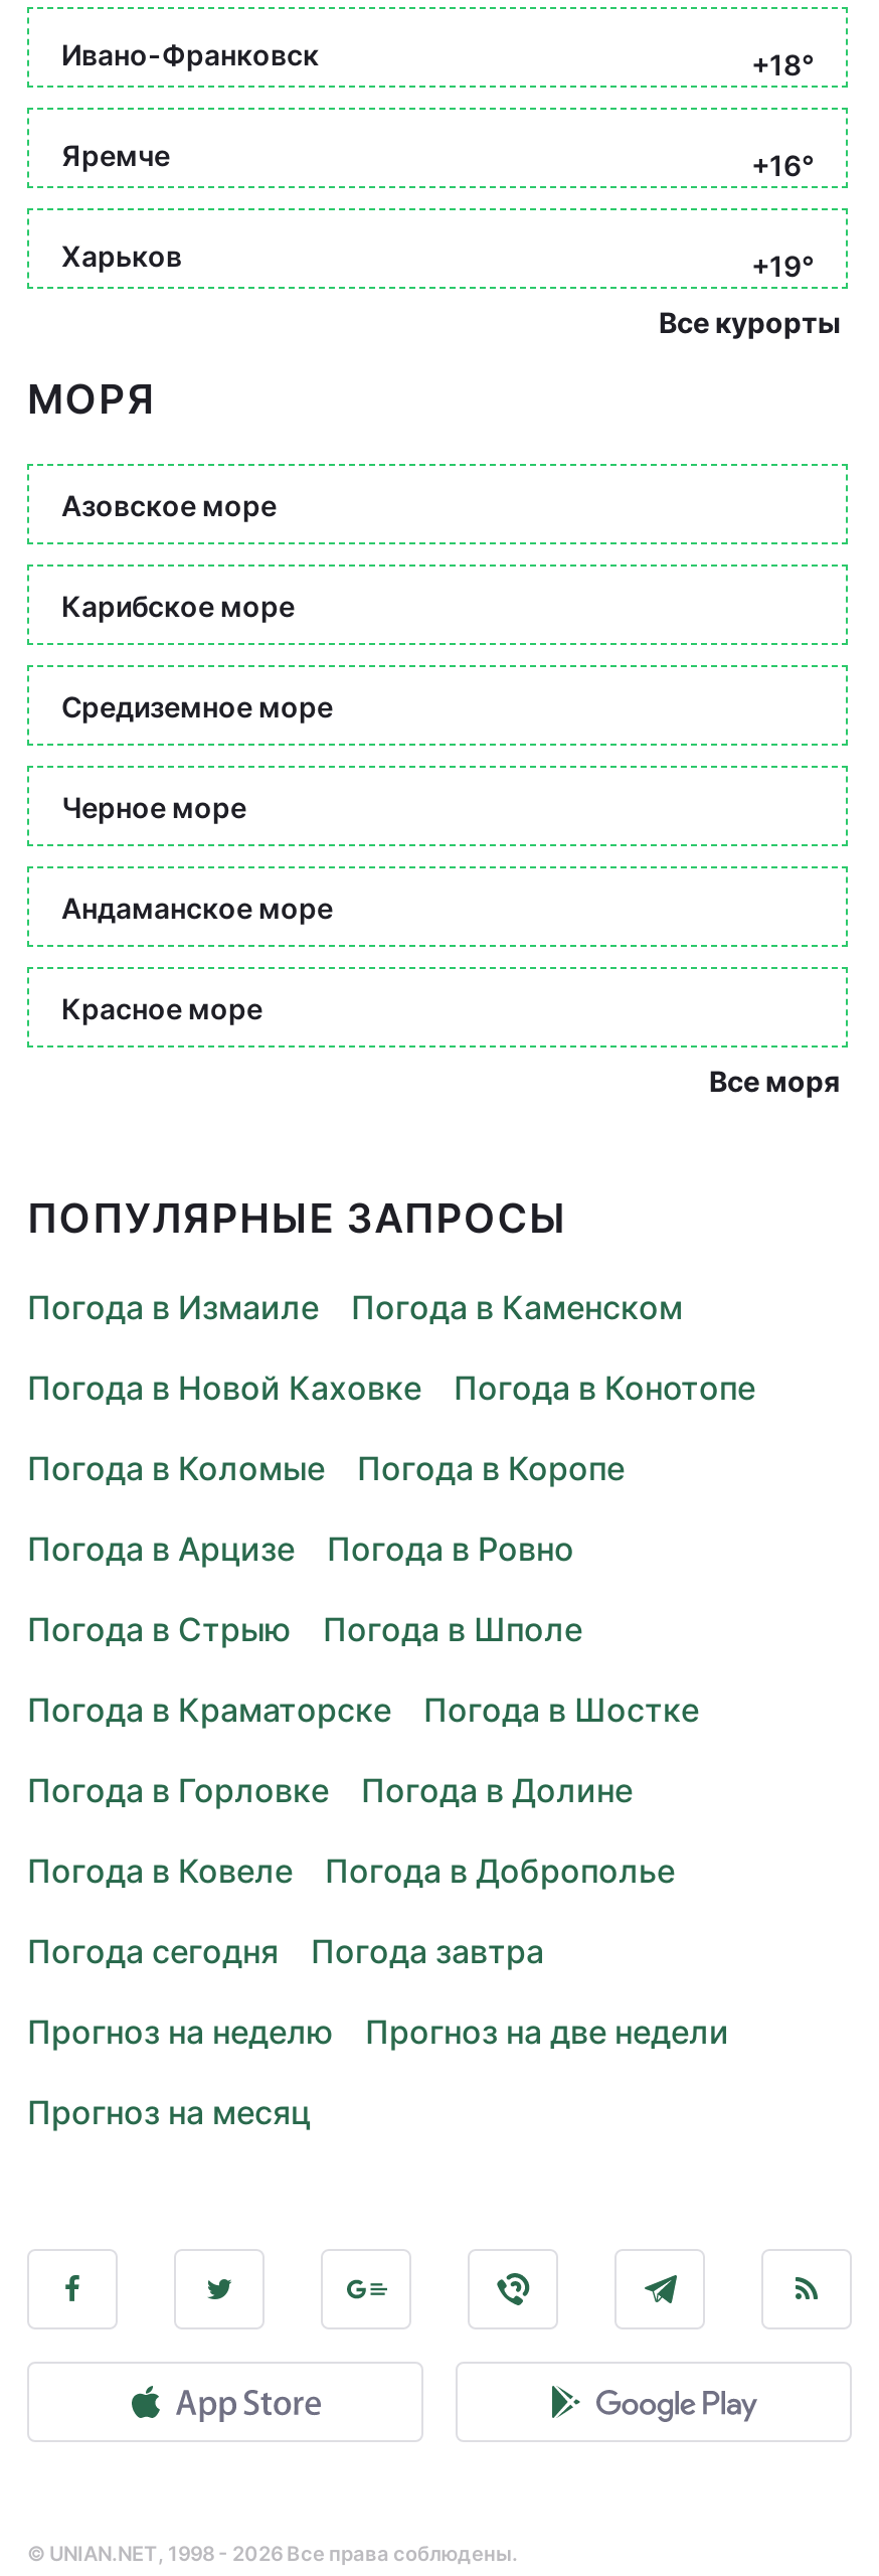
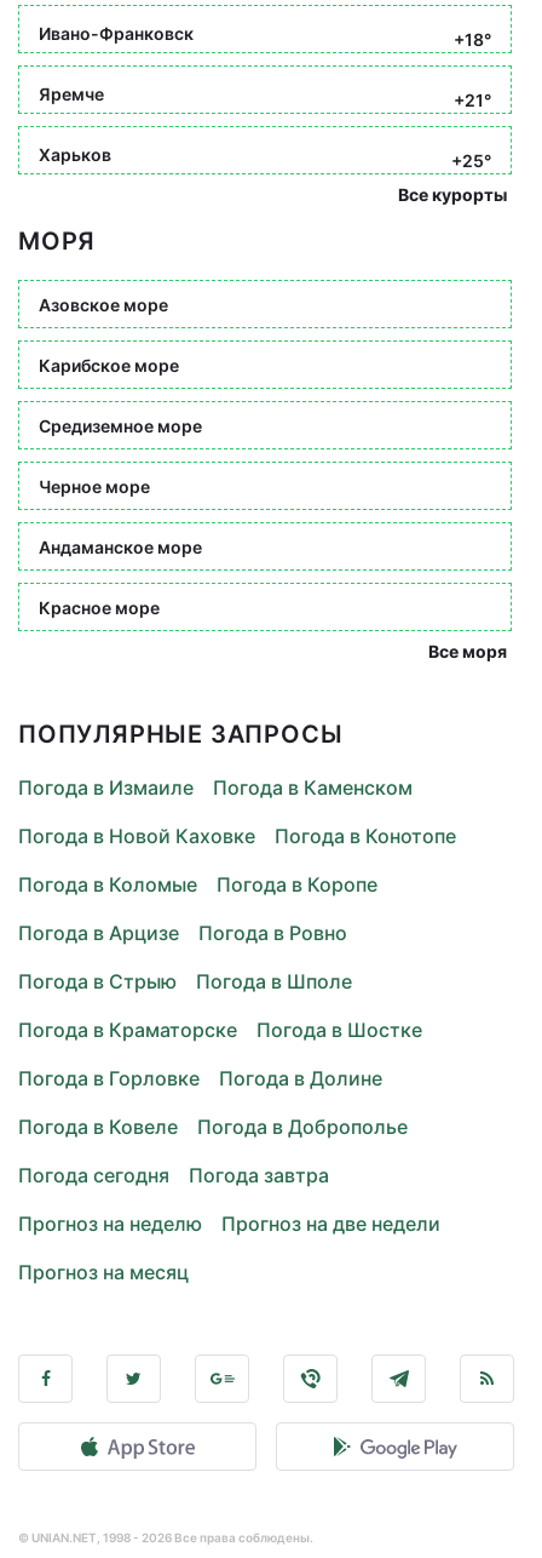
- +16°
+ +21°

- +19°
+ +25°
